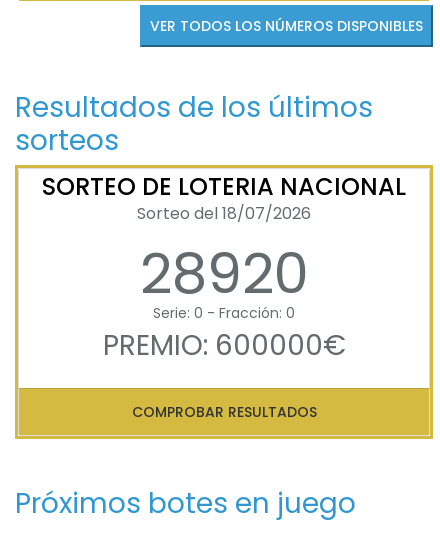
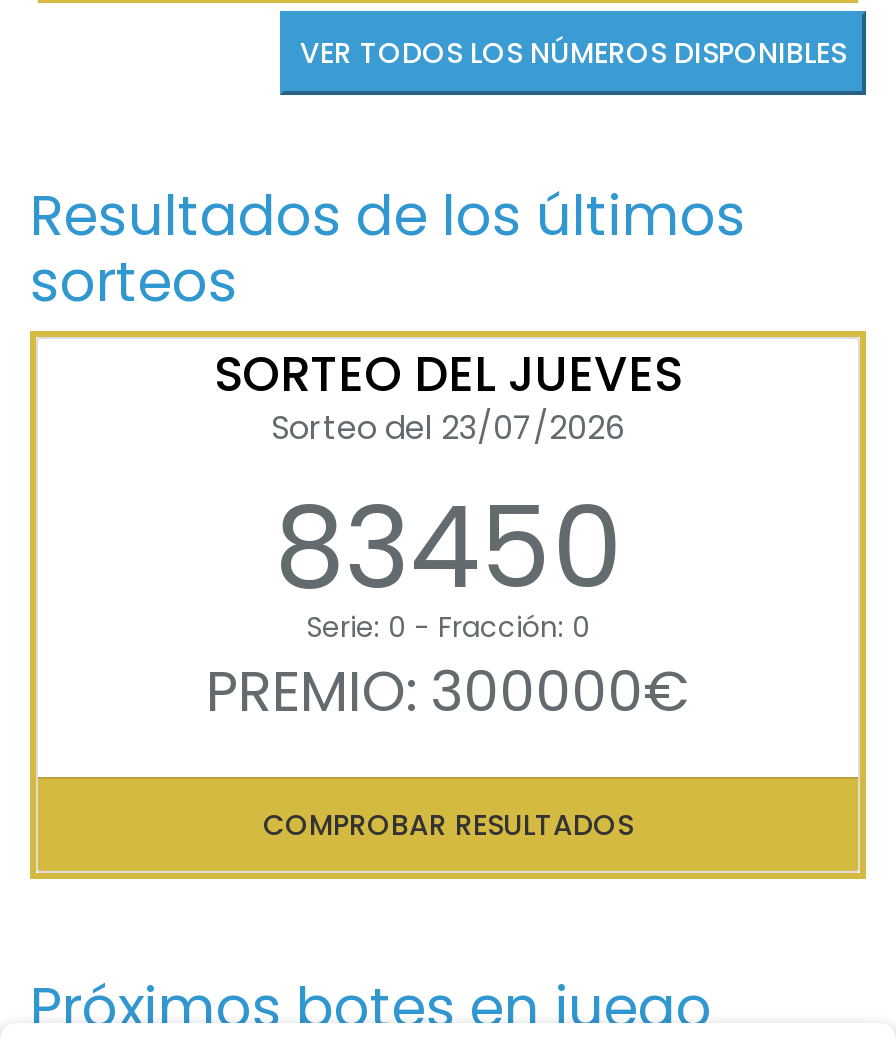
- SORTEO DE LOTERIA NACIONAL
- Sorteo del 18/07/2026
- 28920
+ SORTEO DEL JUEVES
+ Sorteo del 23/07/2026
+ 83450

- PREMIO: 600000€
+ PREMIO: 300000€
